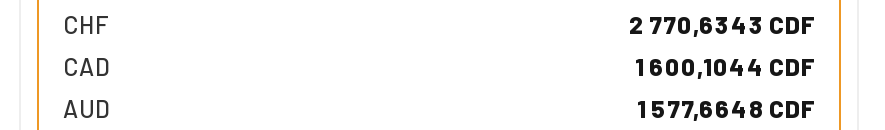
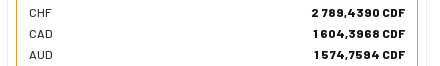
- 2 770,6343 CDF
+ 2 789,4390 CDF

- 1 600,1044 CDF
+ 1 604,3968 CDF

- 1 577,6648 CDF
+ 1 574,7594 CDF
